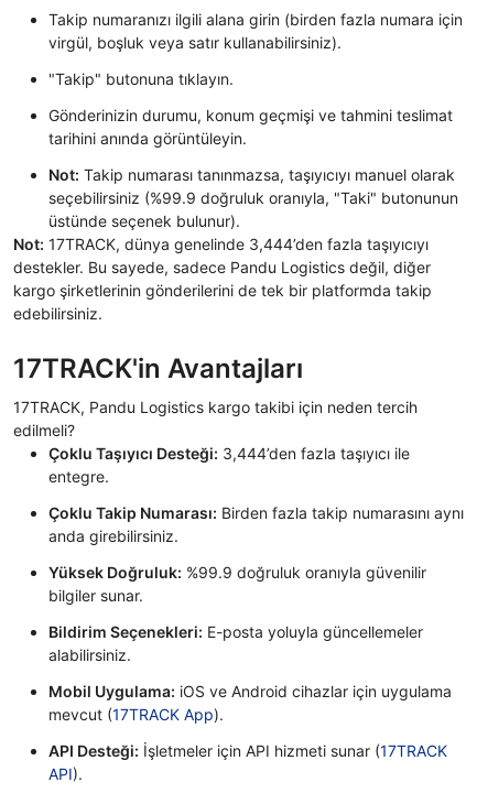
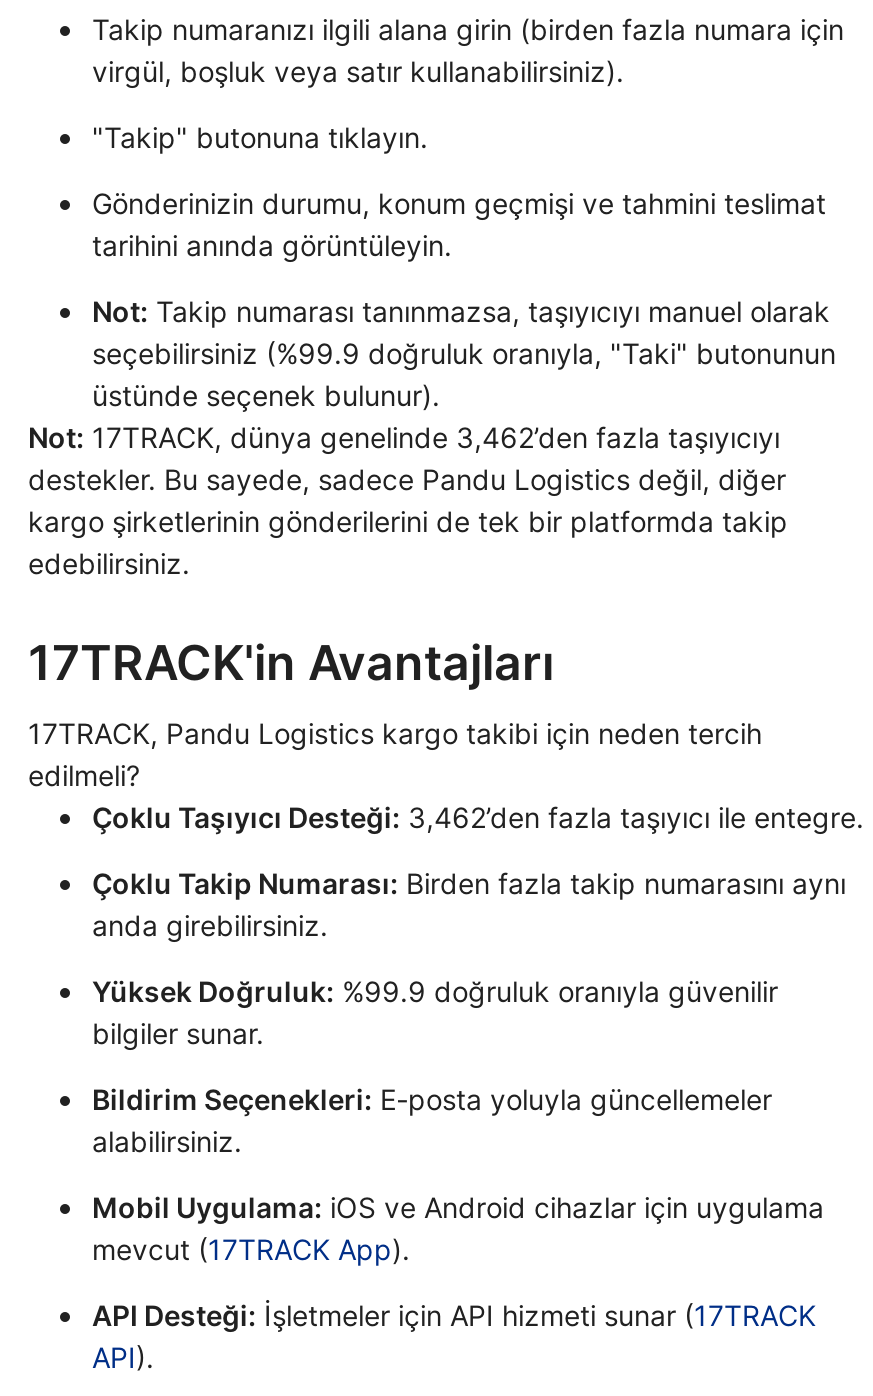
- Not: 17TRACK, dünya genelinde 3,444’den fazla taşıyıcıyı
+ Not: 17TRACK, dünya genelinde 3,462’den fazla taşıyıcıyı

- Çoklu Taşıyıcı Desteği: 3,444’den fazla taşıyıcı ile
- entegre.
+ Çoklu Taşıyıcı Desteği: 3,462’den fazla taşıyıcı ile entegre.
